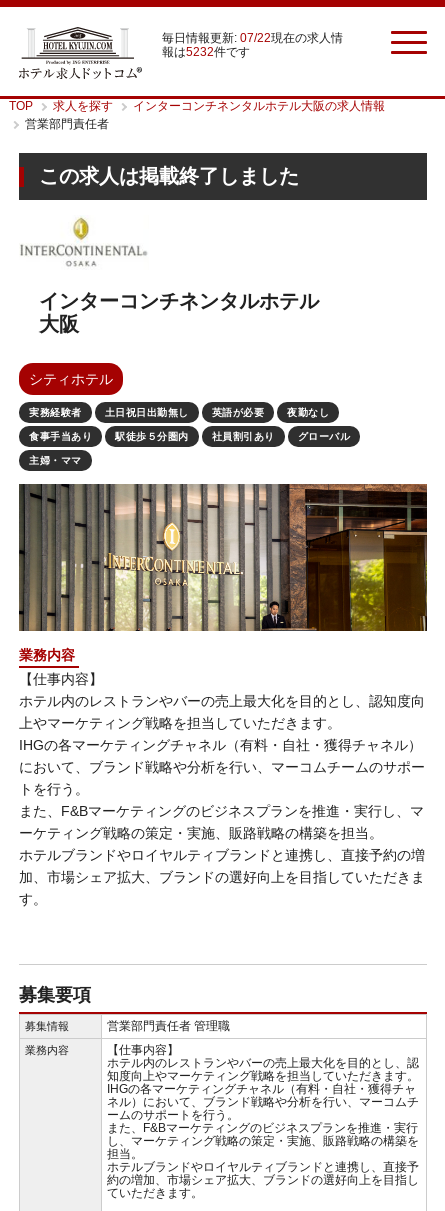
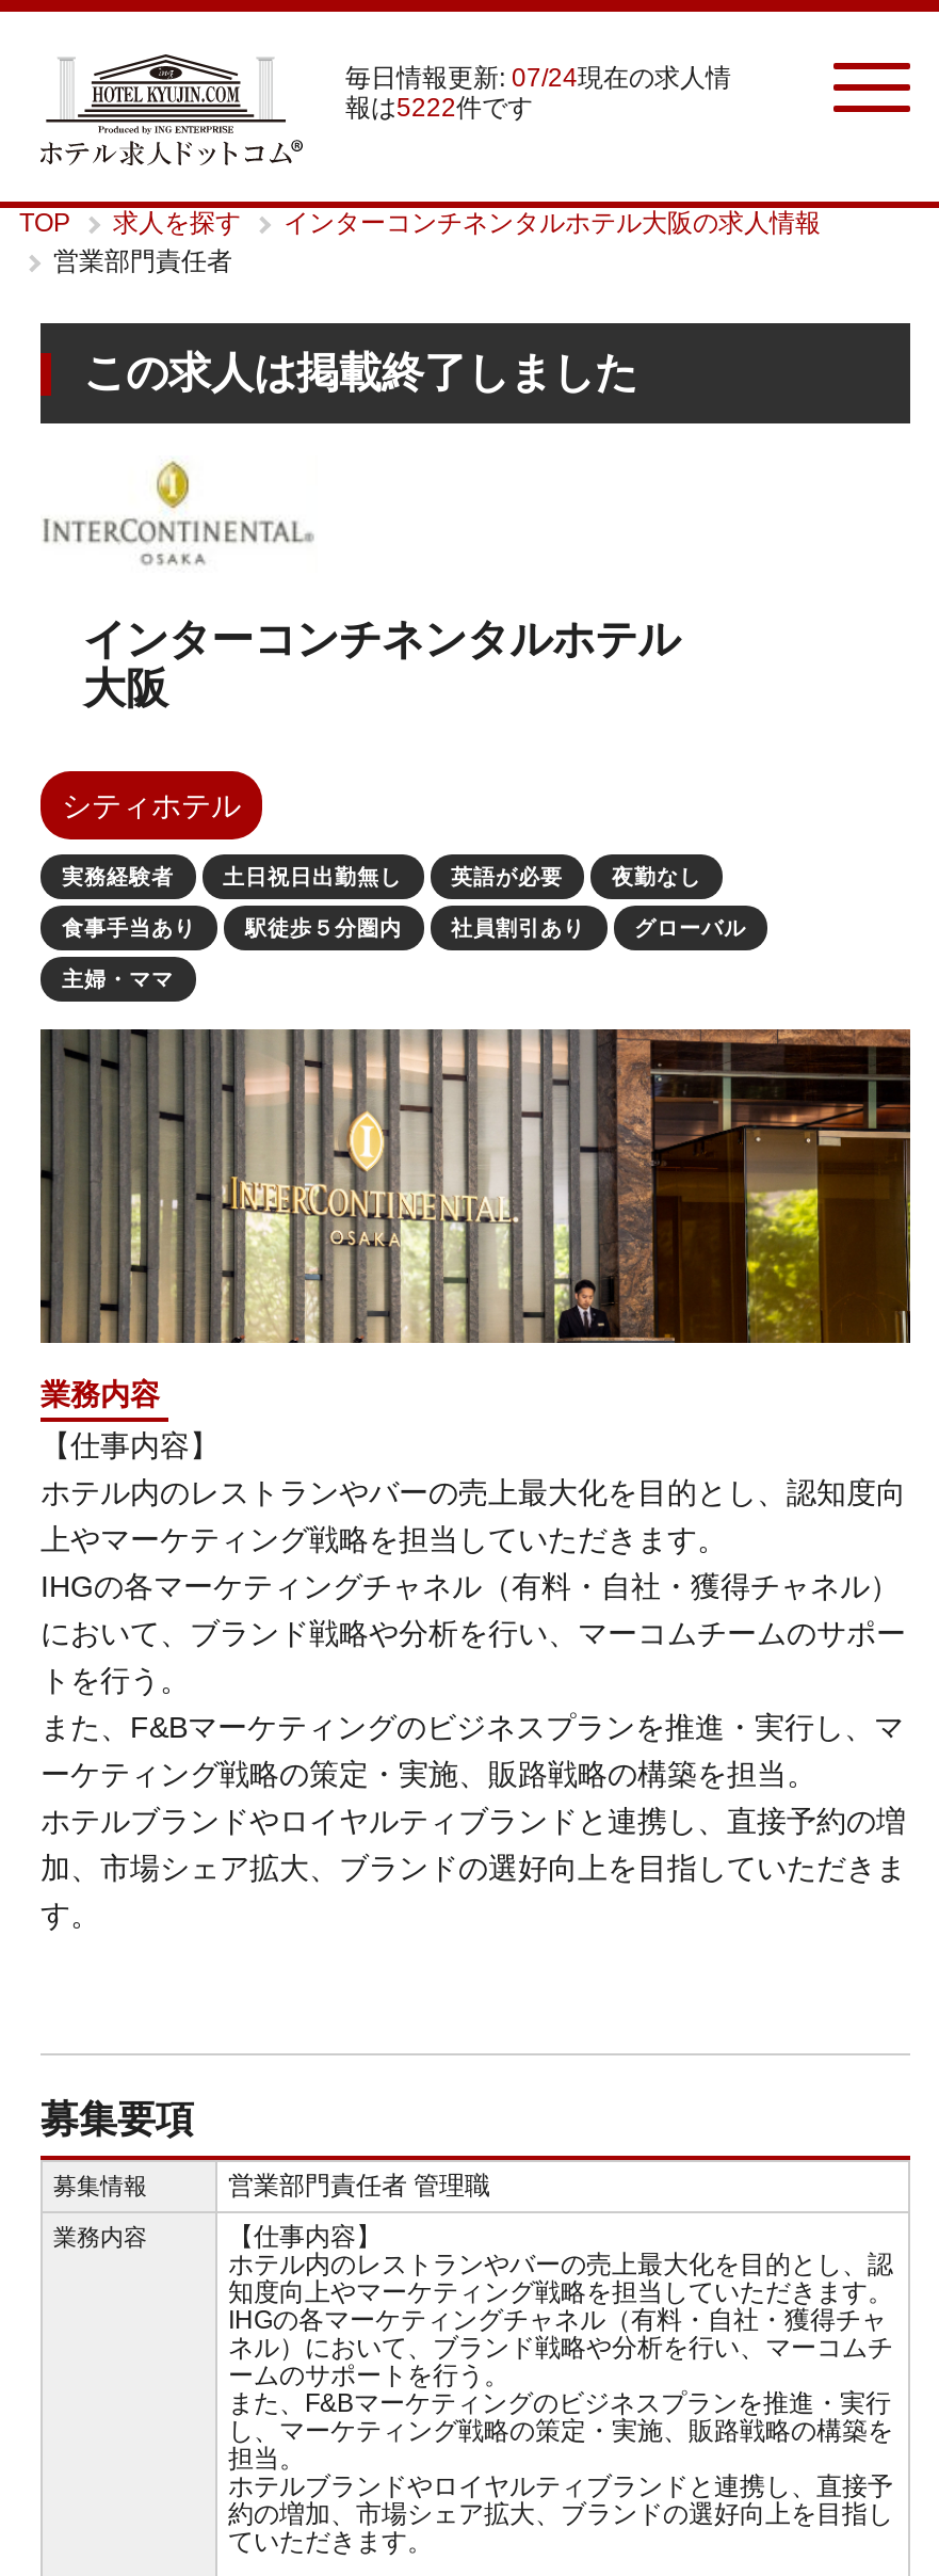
- 毎日情報更新: 07/22現在の求人情
+ 毎日情報更新: 07/24現在の求人情

- 報は5232件です
+ 報は5222件です
